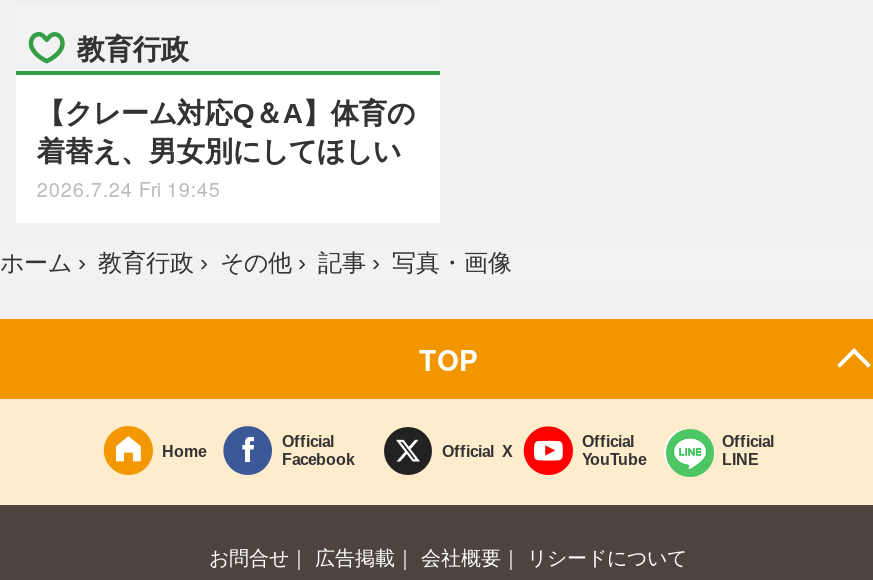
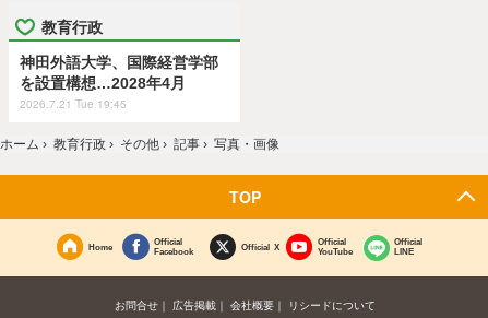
- 【クレーム対応Q＆A】体育の
- 着替え、男女別にしてほしい
- 2026.7.24 Fri 19:45
+ 神田外語大学、国際経営学部
+ を設置構想…2028年4月
+ 2026.7.21 Tue 19:45
